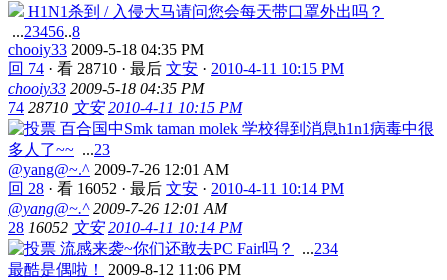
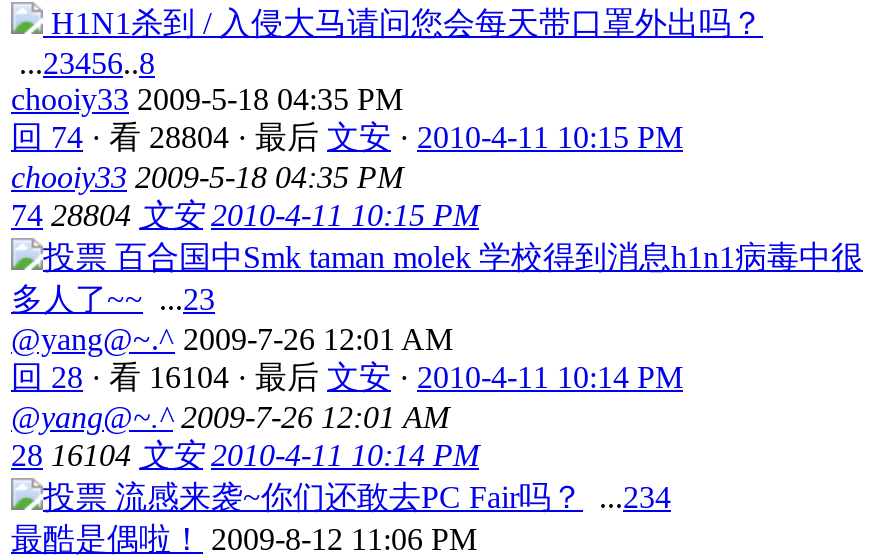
- 回 74 · 看 28710 · 最后文安· 2010-4-11 10:15 PM
+ 回 74 · 看 28804 · 最后文安· 2010-4-11 10:15 PM

- 74 28710 文安 2010-4-11 10:15 PM
+ 74 28804 文安 2010-4-11 10:15 PM

- 回 28 · 看 16052 · 最后文安· 2010-4-11 10:14 PM
+ 回 28 · 看 16104 · 最后文安· 2010-4-11 10:14 PM

- 28 16052 文安 2010-4-11 10:14 PM
+ 28 16104 文安 2010-4-11 10:14 PM
